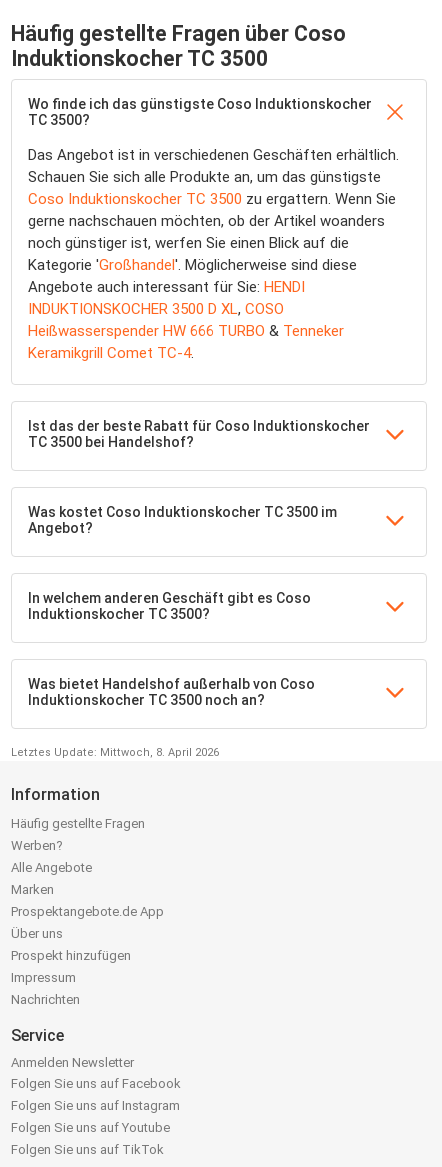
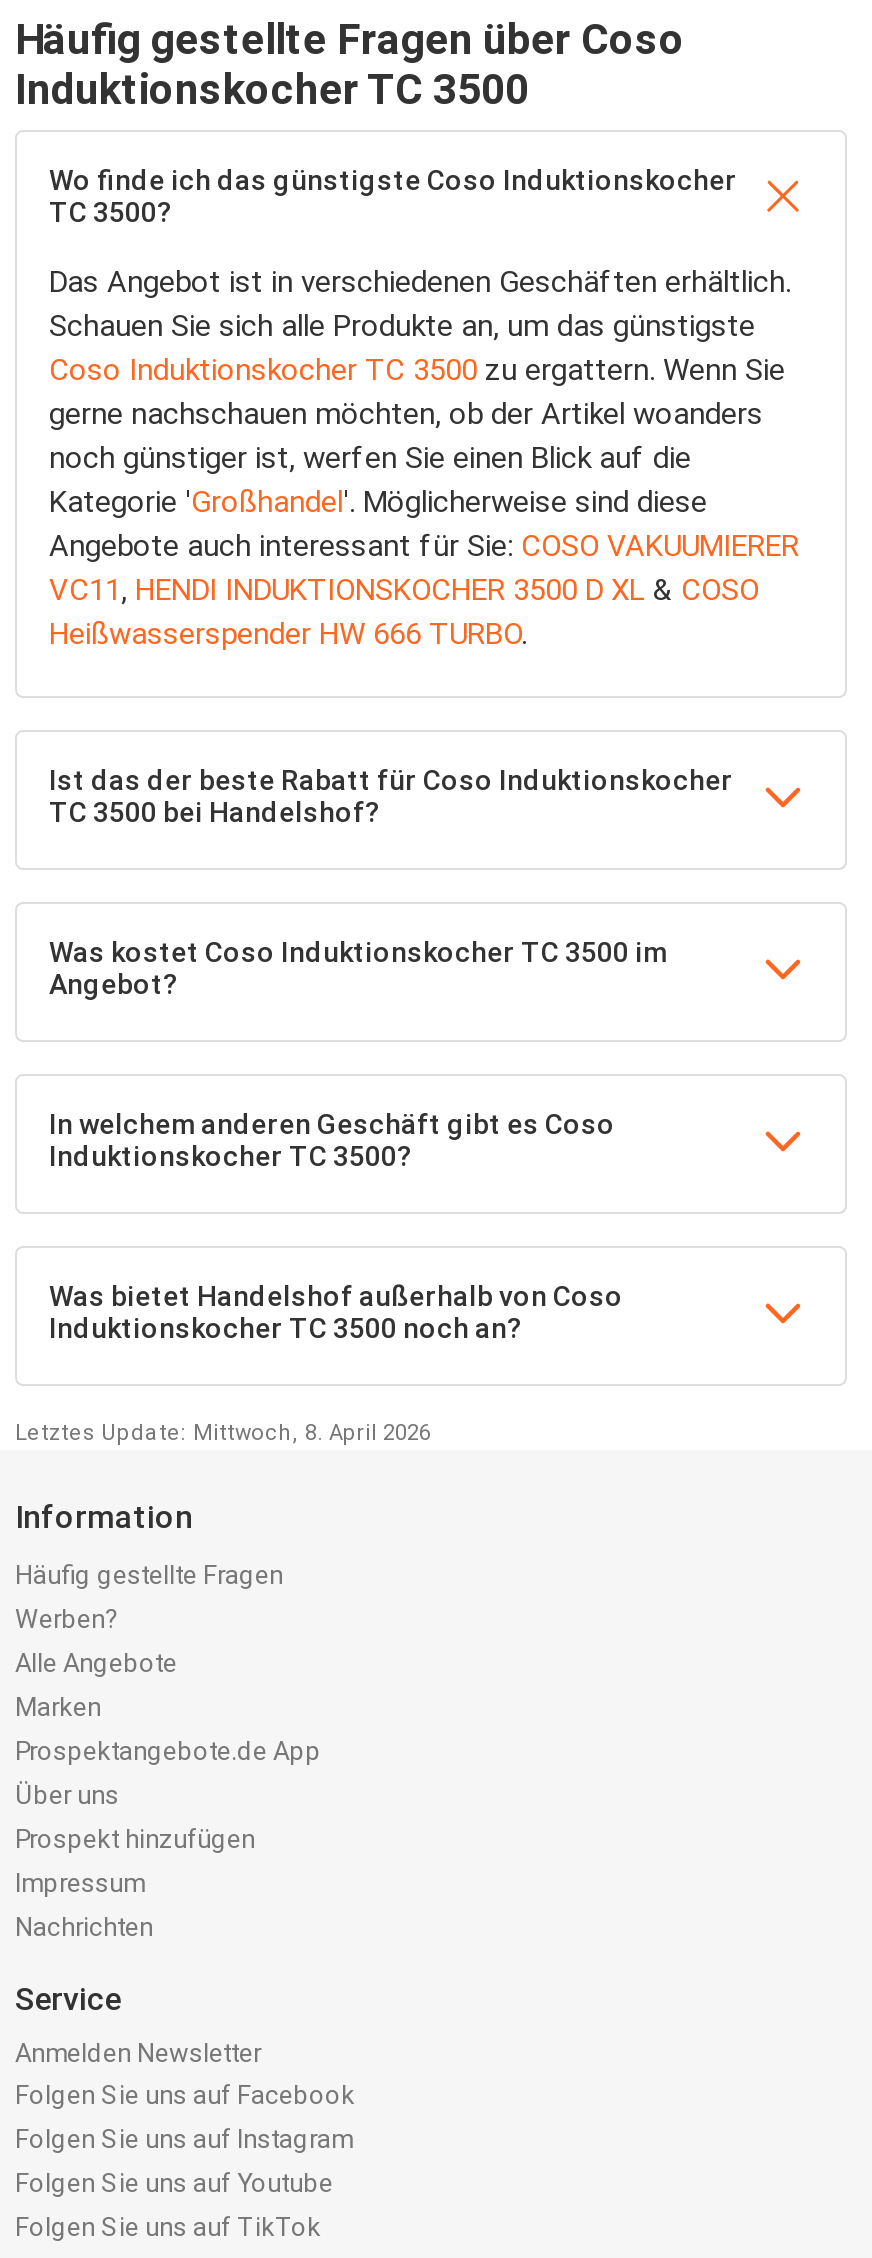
- Angebote auch interessant für Sie: HENDI
- INDUKTIONSKOCHER 3500 D XL, COSO
- Heißwasserspender HW 666 TURBO & Tenneker
- Keramikgrill Comet TC-4.
+ Angebote auch interessant für Sie: COSO VAKUUMIERER
+ VC11, HENDI INDUKTIONSKOCHER 3500 D XL & COSO
+ Heißwasserspender HW 666 TURBO.
